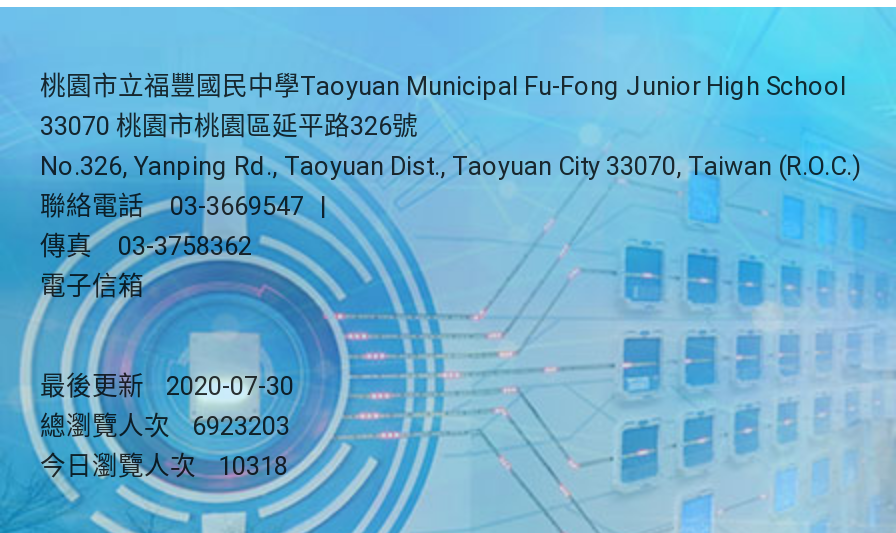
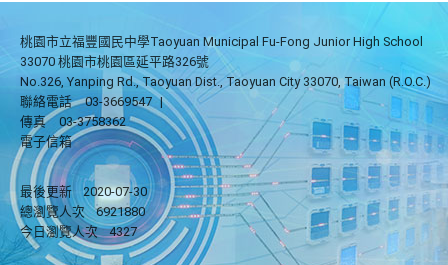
- 總瀏覽人次 6923203
+ 總瀏覽人次 6921880

- 今日瀏覽人次 10318
+ 今日瀏覽人次 4327
